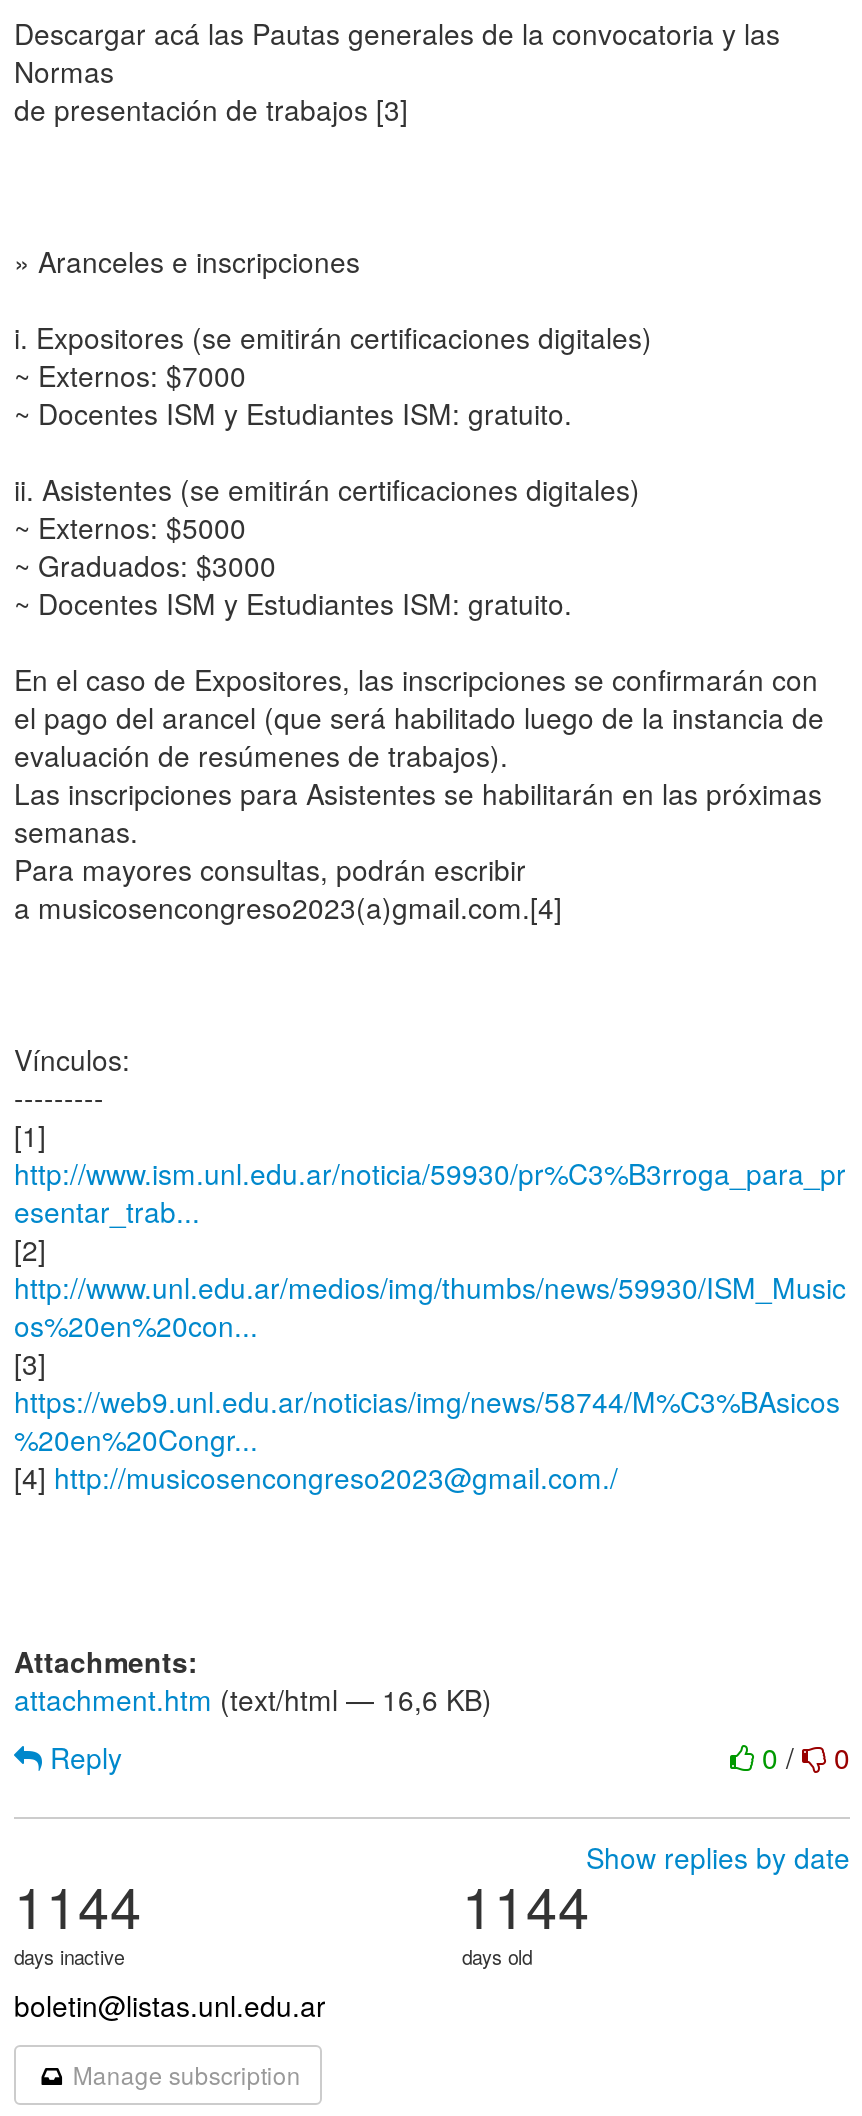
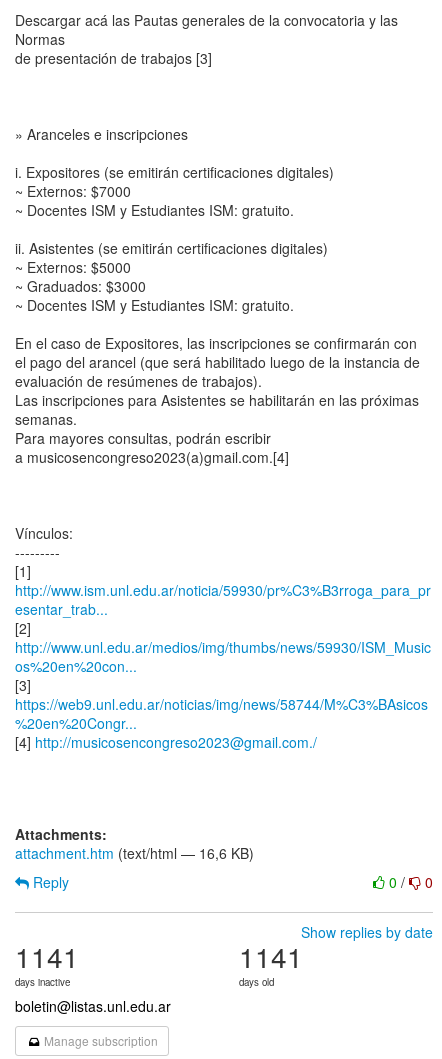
- 1144
+ 1141

- 1144
+ 1141
